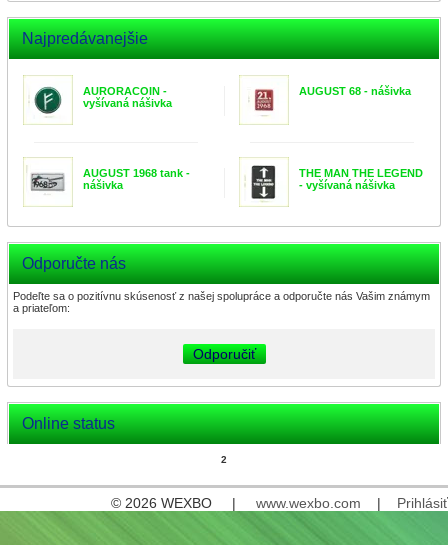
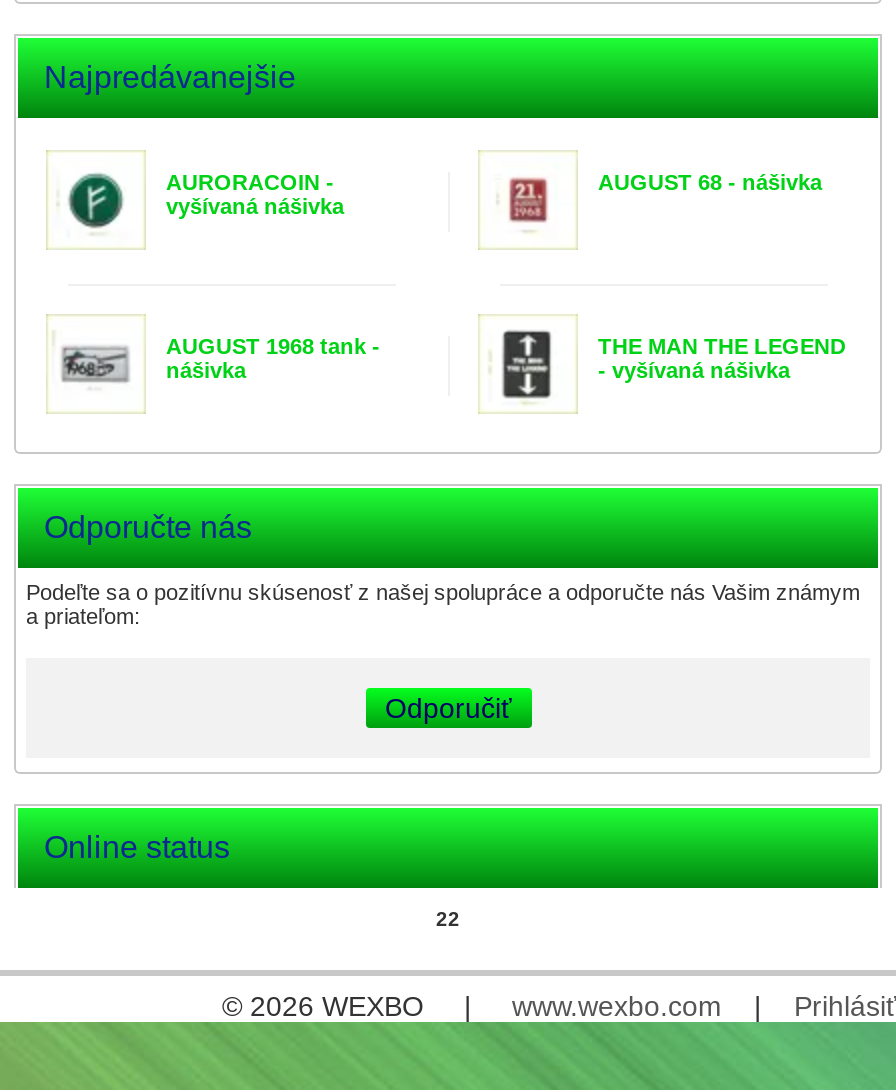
- 2
+ 22
